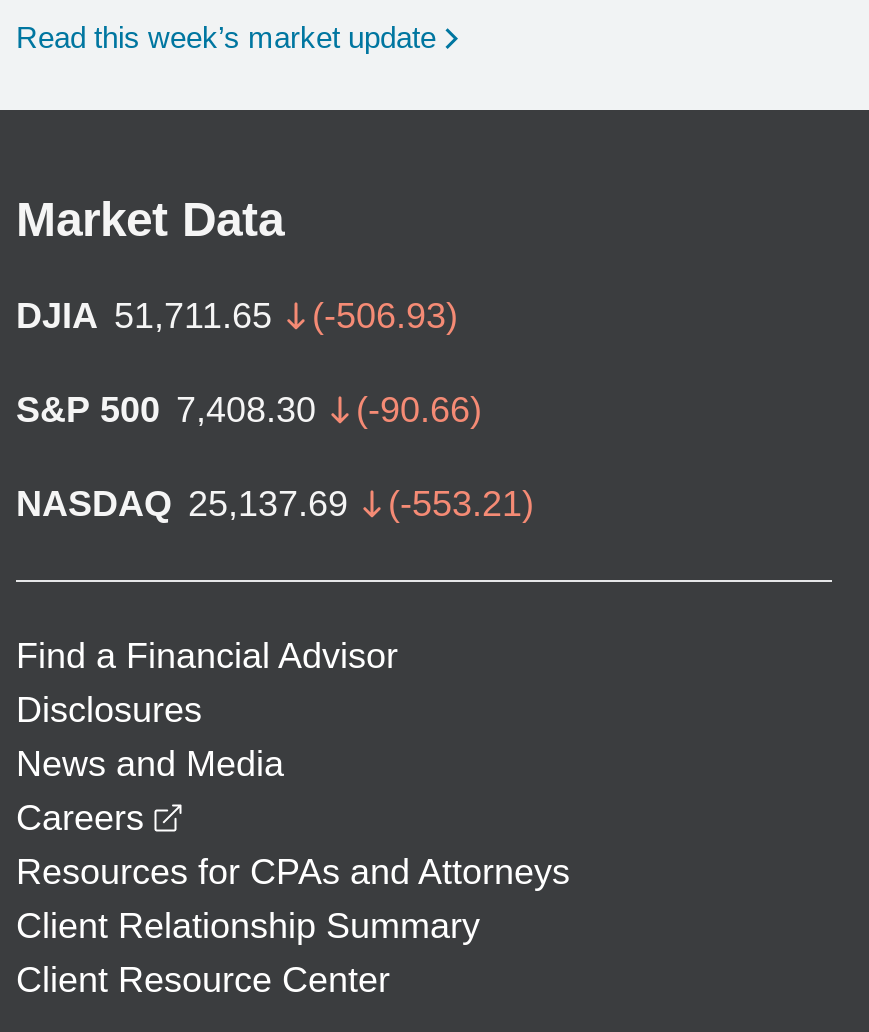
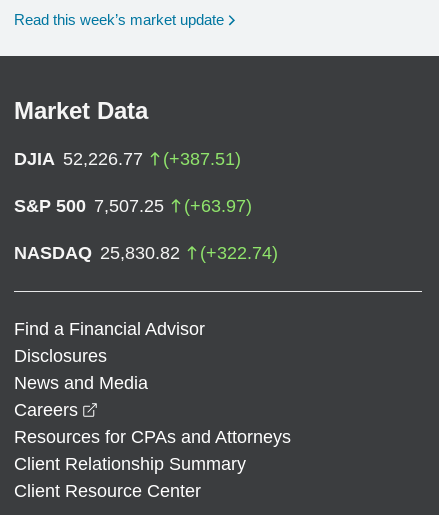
- DJIA 51,711.65
- (-506.93)
+ DJIA 52,226.77
+ (+387.51)

- S&P 500 7,408.30
- (-90.66)
+ S&P 500 7,507.25
+ (+63.97)

- NASDAQ 25,137.69
- (-553.21)
+ NASDAQ 25,830.82
+ (+322.74)
